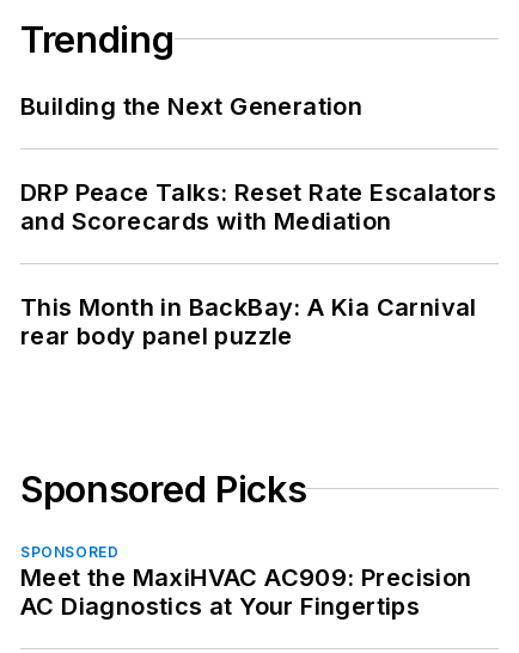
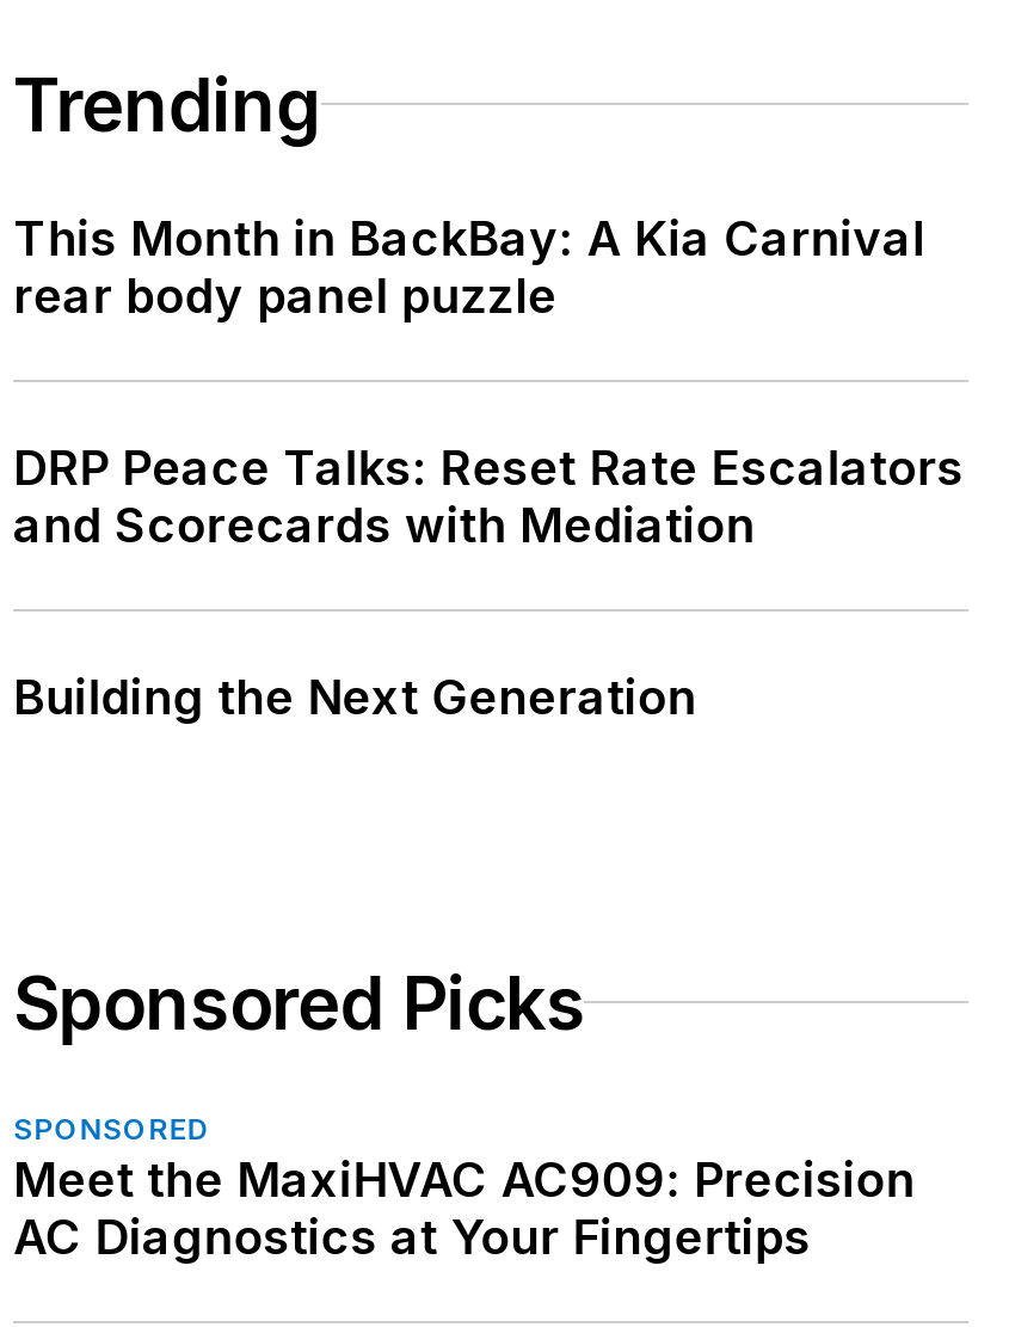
moved down: Building the Next Generation

moved down: DRP Peace Talks: Reset Rate Escalators | and Scorecards with Mediation

moved up: This Month in BackBay: A Kia Carnival | rear body panel puzzle
